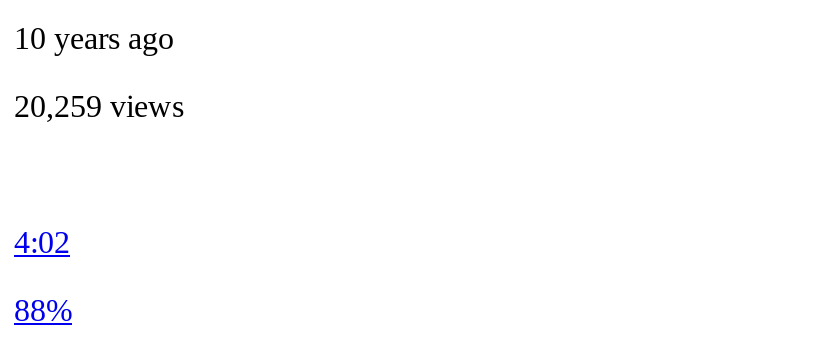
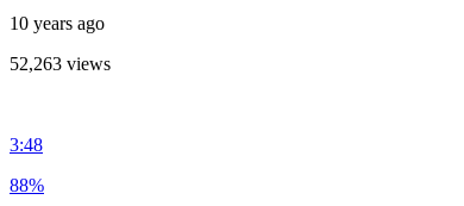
- 20,259 views
+ 52,263 views

- 4:02
+ 3:48
